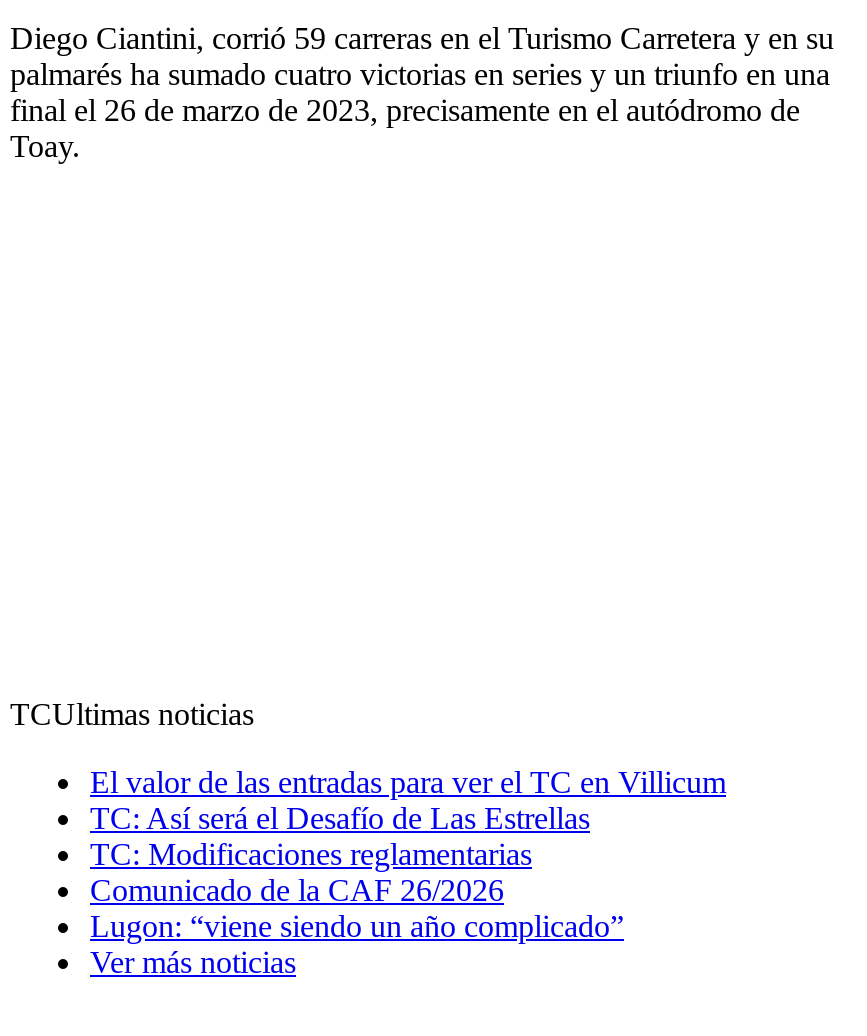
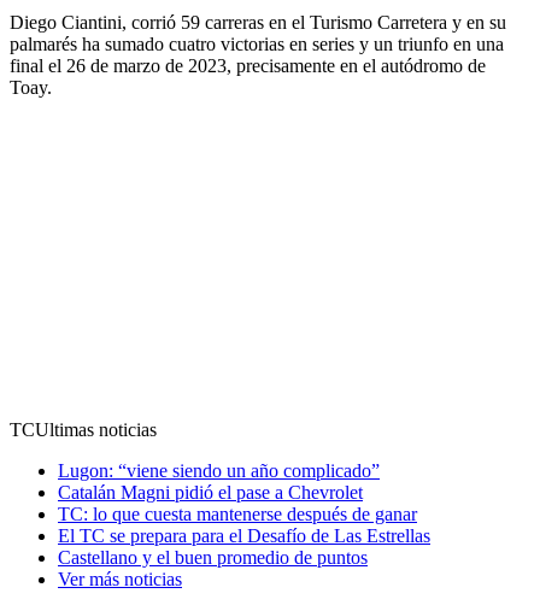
- El valor de las entradas para ver el TC en Villicum
- TC: Así será el Desafío de Las Estrellas
- TC: Modificaciones reglamentarias
- Comunicado de la CAF 26/2026

moved up: Lugon: “viene siendo un año complicado”

+ Catalán Magni pidió el pase a Chevrolet
+ TC: lo que cuesta mantenerse después de ganar
+ El TC se prepara para el Desafío de Las Estrellas
+ Castellano y el buen promedio de puntos
